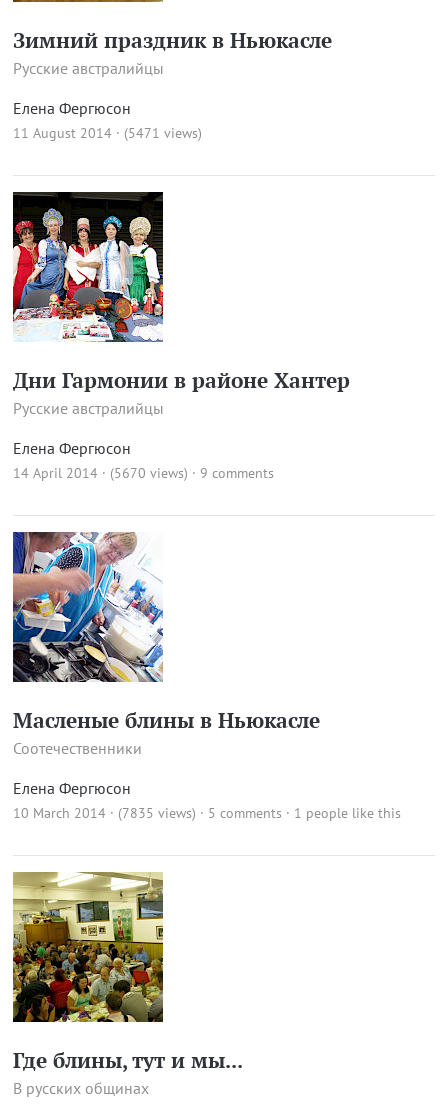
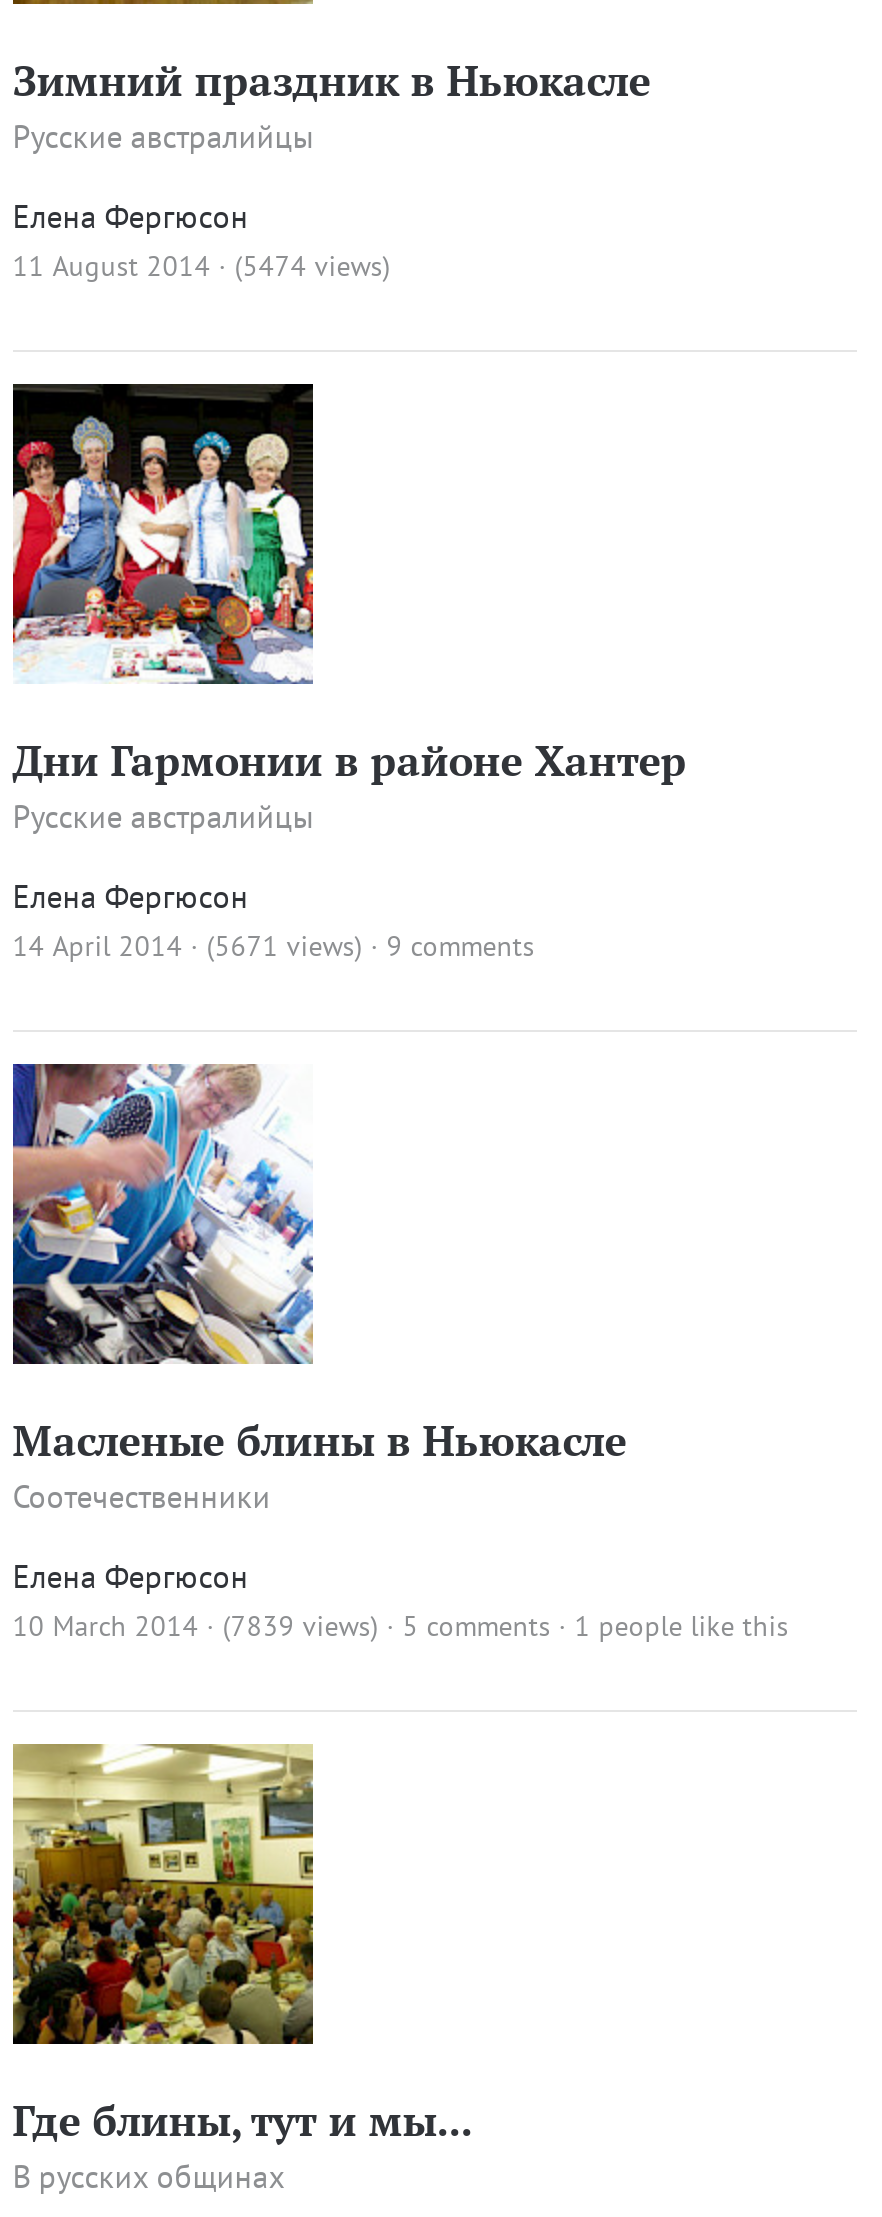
- 11 August 2014 · (5471 views)
+ 11 August 2014 · (5474 views)

- 14 April 2014 · (5670 views) · 9 comments
+ 14 April 2014 · (5671 views) · 9 comments

- 10 March 2014 · (7835 views) · 5 comments · 1 people like this
+ 10 March 2014 · (7839 views) · 5 comments · 1 people like this
